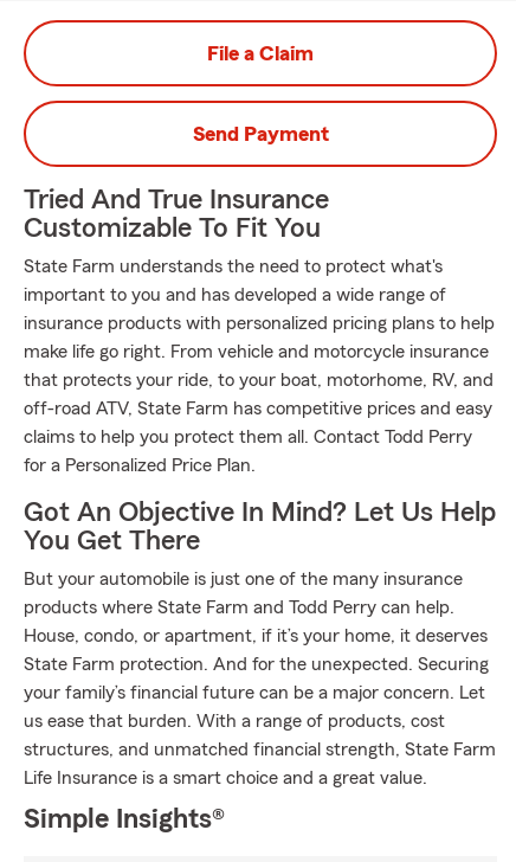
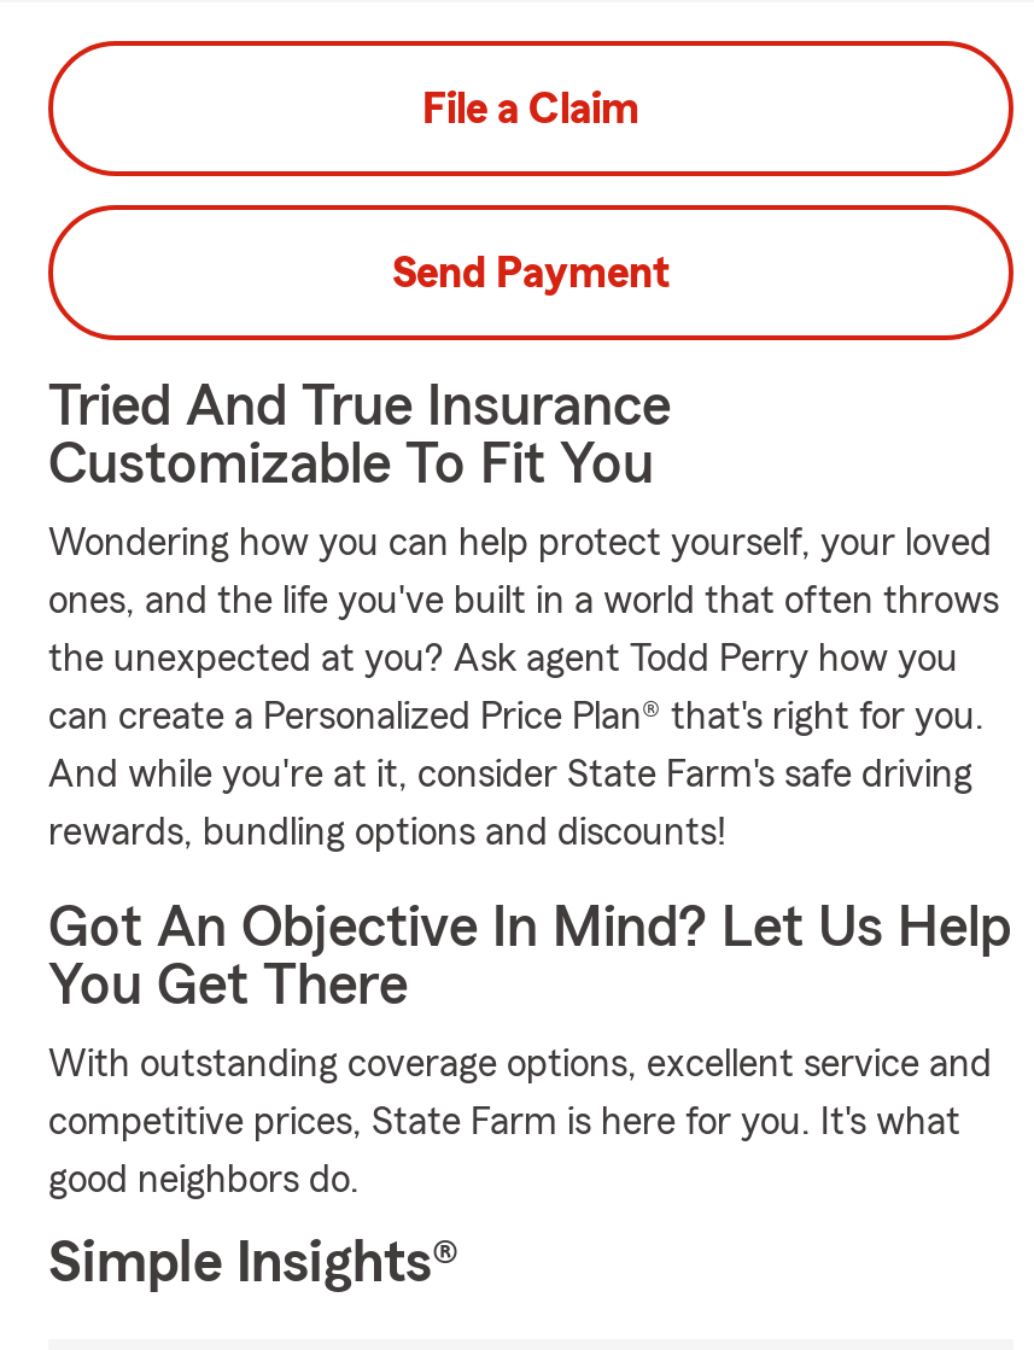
- State Farm understands the need to protect what's
- important to you and has developed a wide range of
- insurance products with personalized pricing plans to help
- make life go right. From vehicle and motorcycle insurance
- that protects your ride, to your boat, motorhome, RV, and
- off-road ATV, State Farm has competitive prices and easy
- claims to help you protect them all. Contact Todd Perry
- for a Personalized Price Plan.
+ Wondering how you can help protect yourself, your loved
+ ones, and the life you've built in a world that often throws
+ the unexpected at you? Ask agent Todd Perry how you
+ can create a Personalized Price Plan® that's right for you.
+ And while you're at it, consider State Farm's safe driving
+ rewards, bundling options and discounts!

- But your automobile is just one of the many insurance
- products where State Farm and Todd Perry can help.
- House, condo, or apartment, if it’s your home, it deserves
- State Farm protection. And for the unexpected. Securing
- your family’s financial future can be a major concern. Let
- us ease that burden. With a range of products, cost
- structures, and unmatched financial strength, State Farm
- Life Insurance is a smart choice and a great value.
+ With outstanding coverage options, excellent service and
+ competitive prices, State Farm is here for you. It's what
+ good neighbors do.
